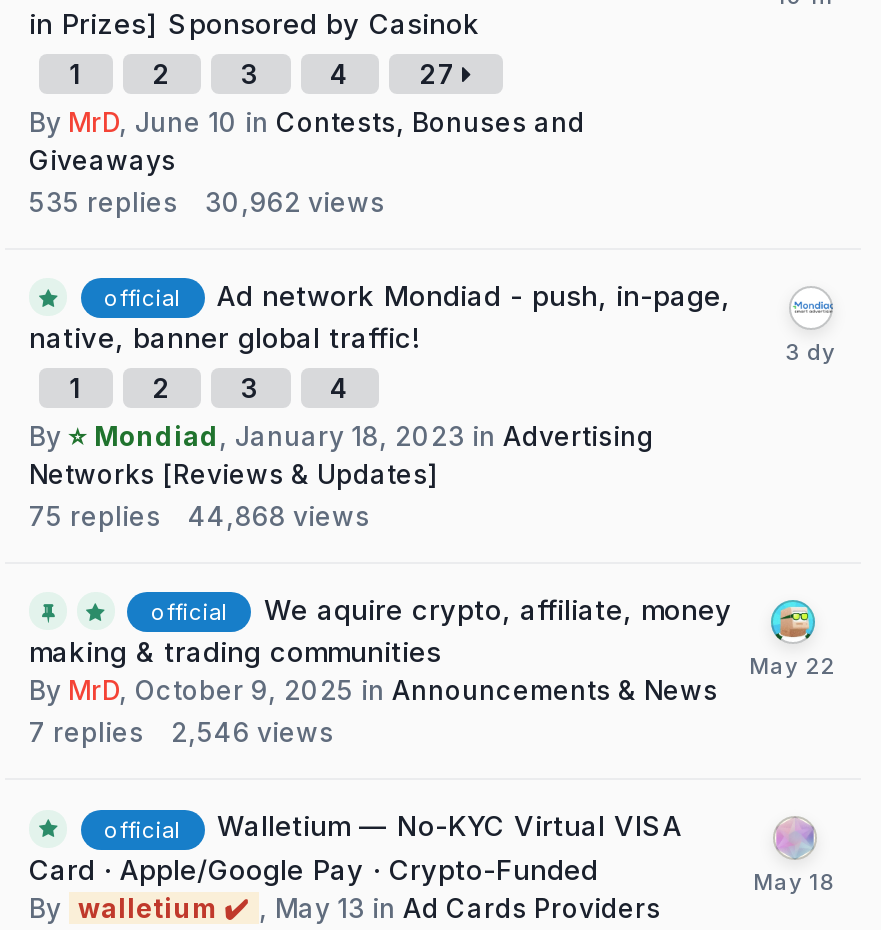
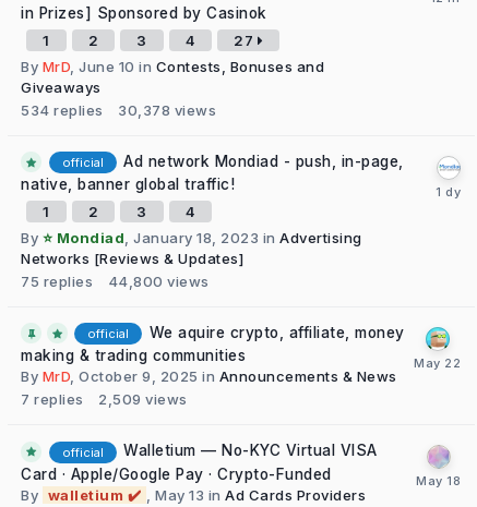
- 535 replies
+ 534 replies

- 30,962 views
+ 30,378 views

- 75 replies 44,868 views
+ 75 replies 44,800 views

- 7 replies 2,546 views
+ 7 replies 2,509 views
